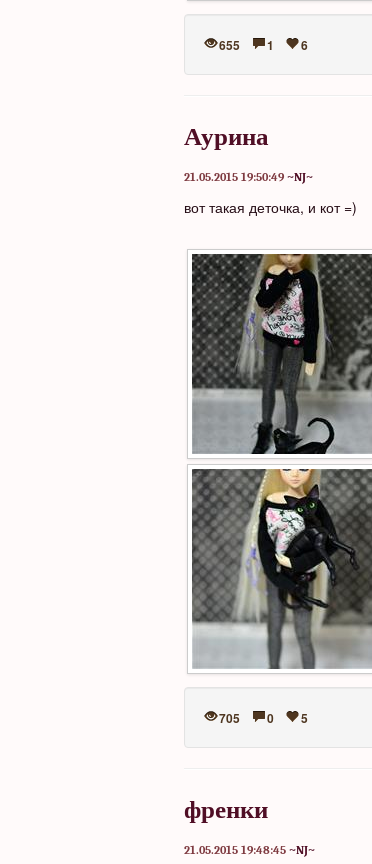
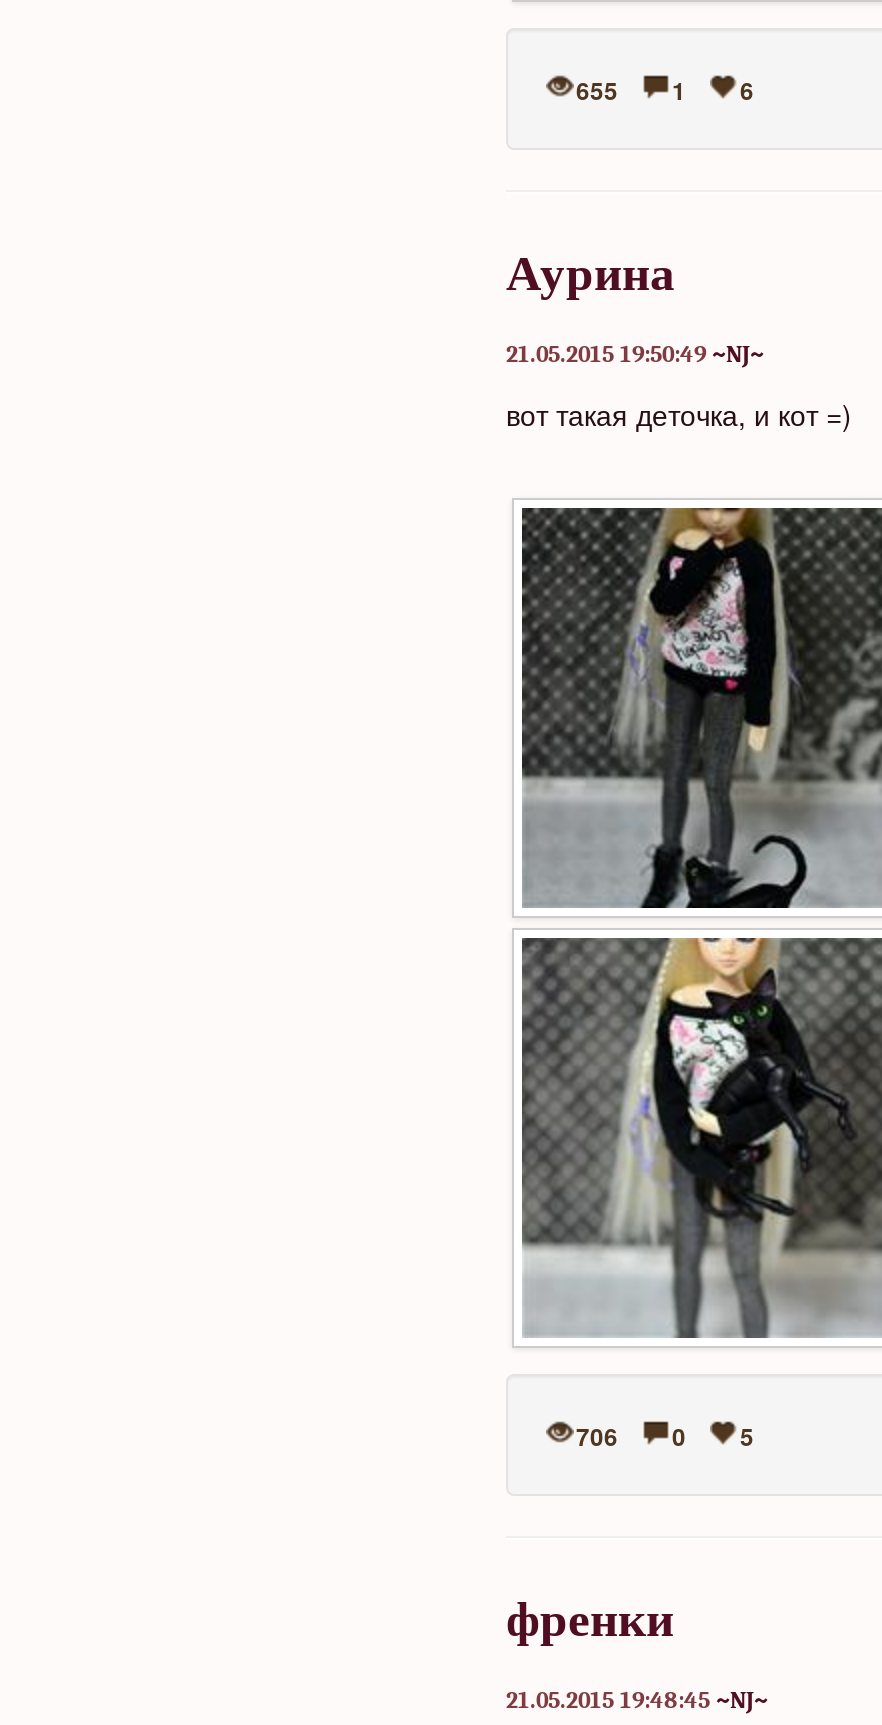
- 705
+ 706
